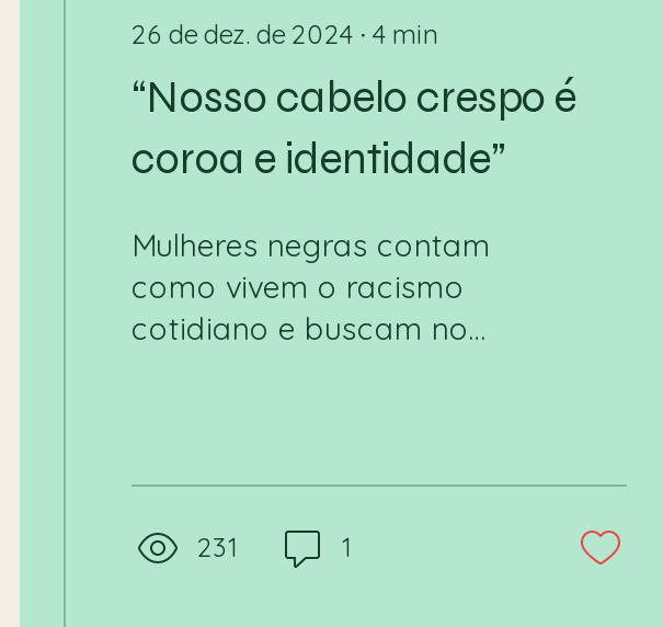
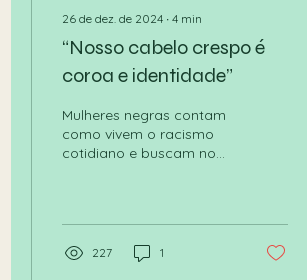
- 231
+ 227
